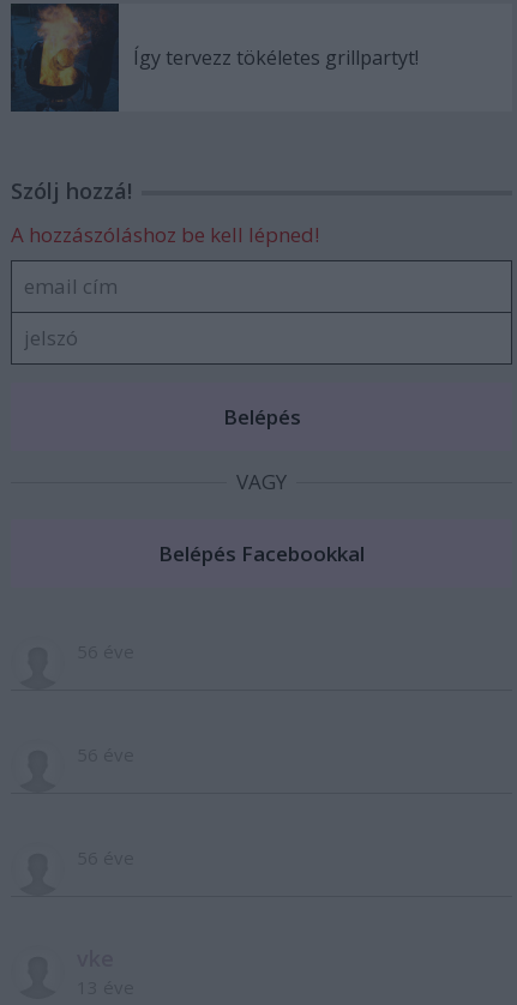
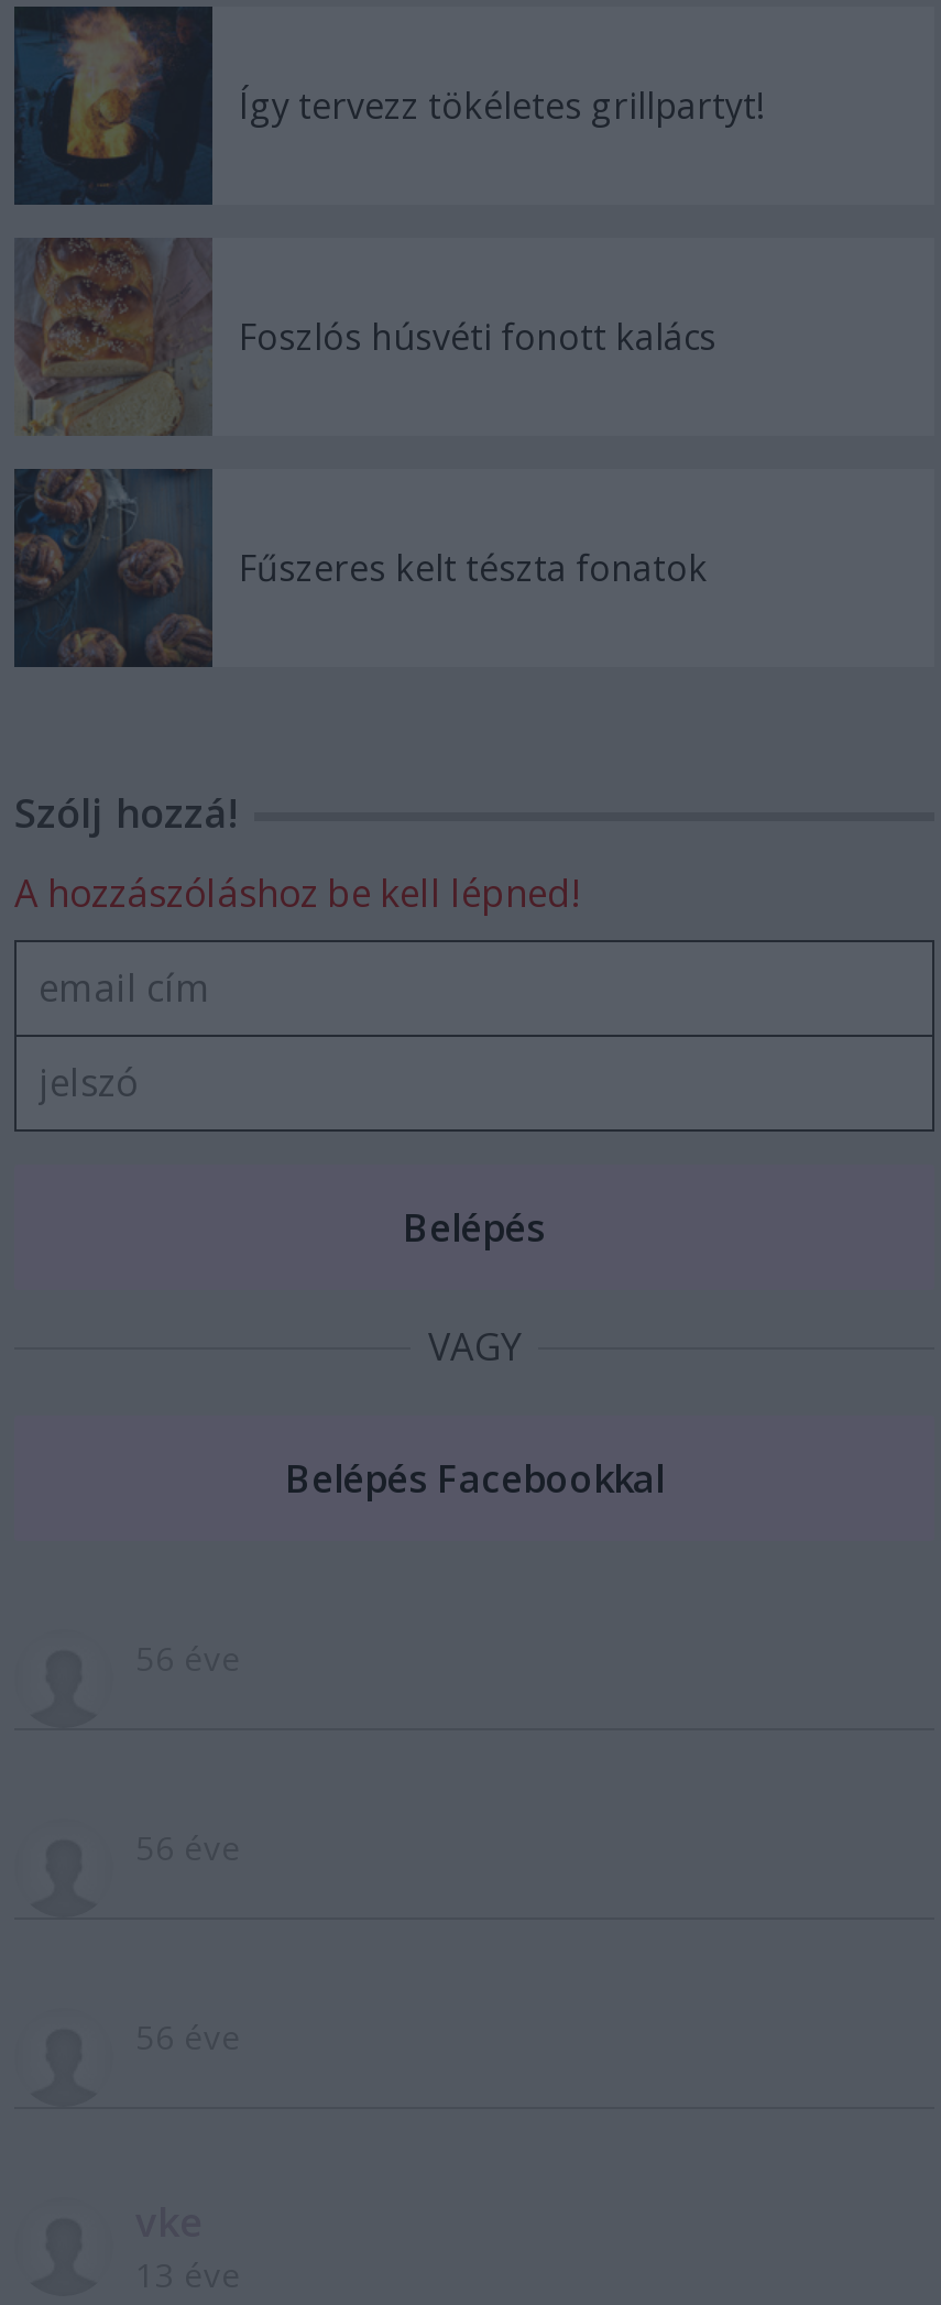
+ [image]
+ Foszlós húsvéti fonott kalács

+ [image]
+ Fűszeres kelt tészta fonatok
